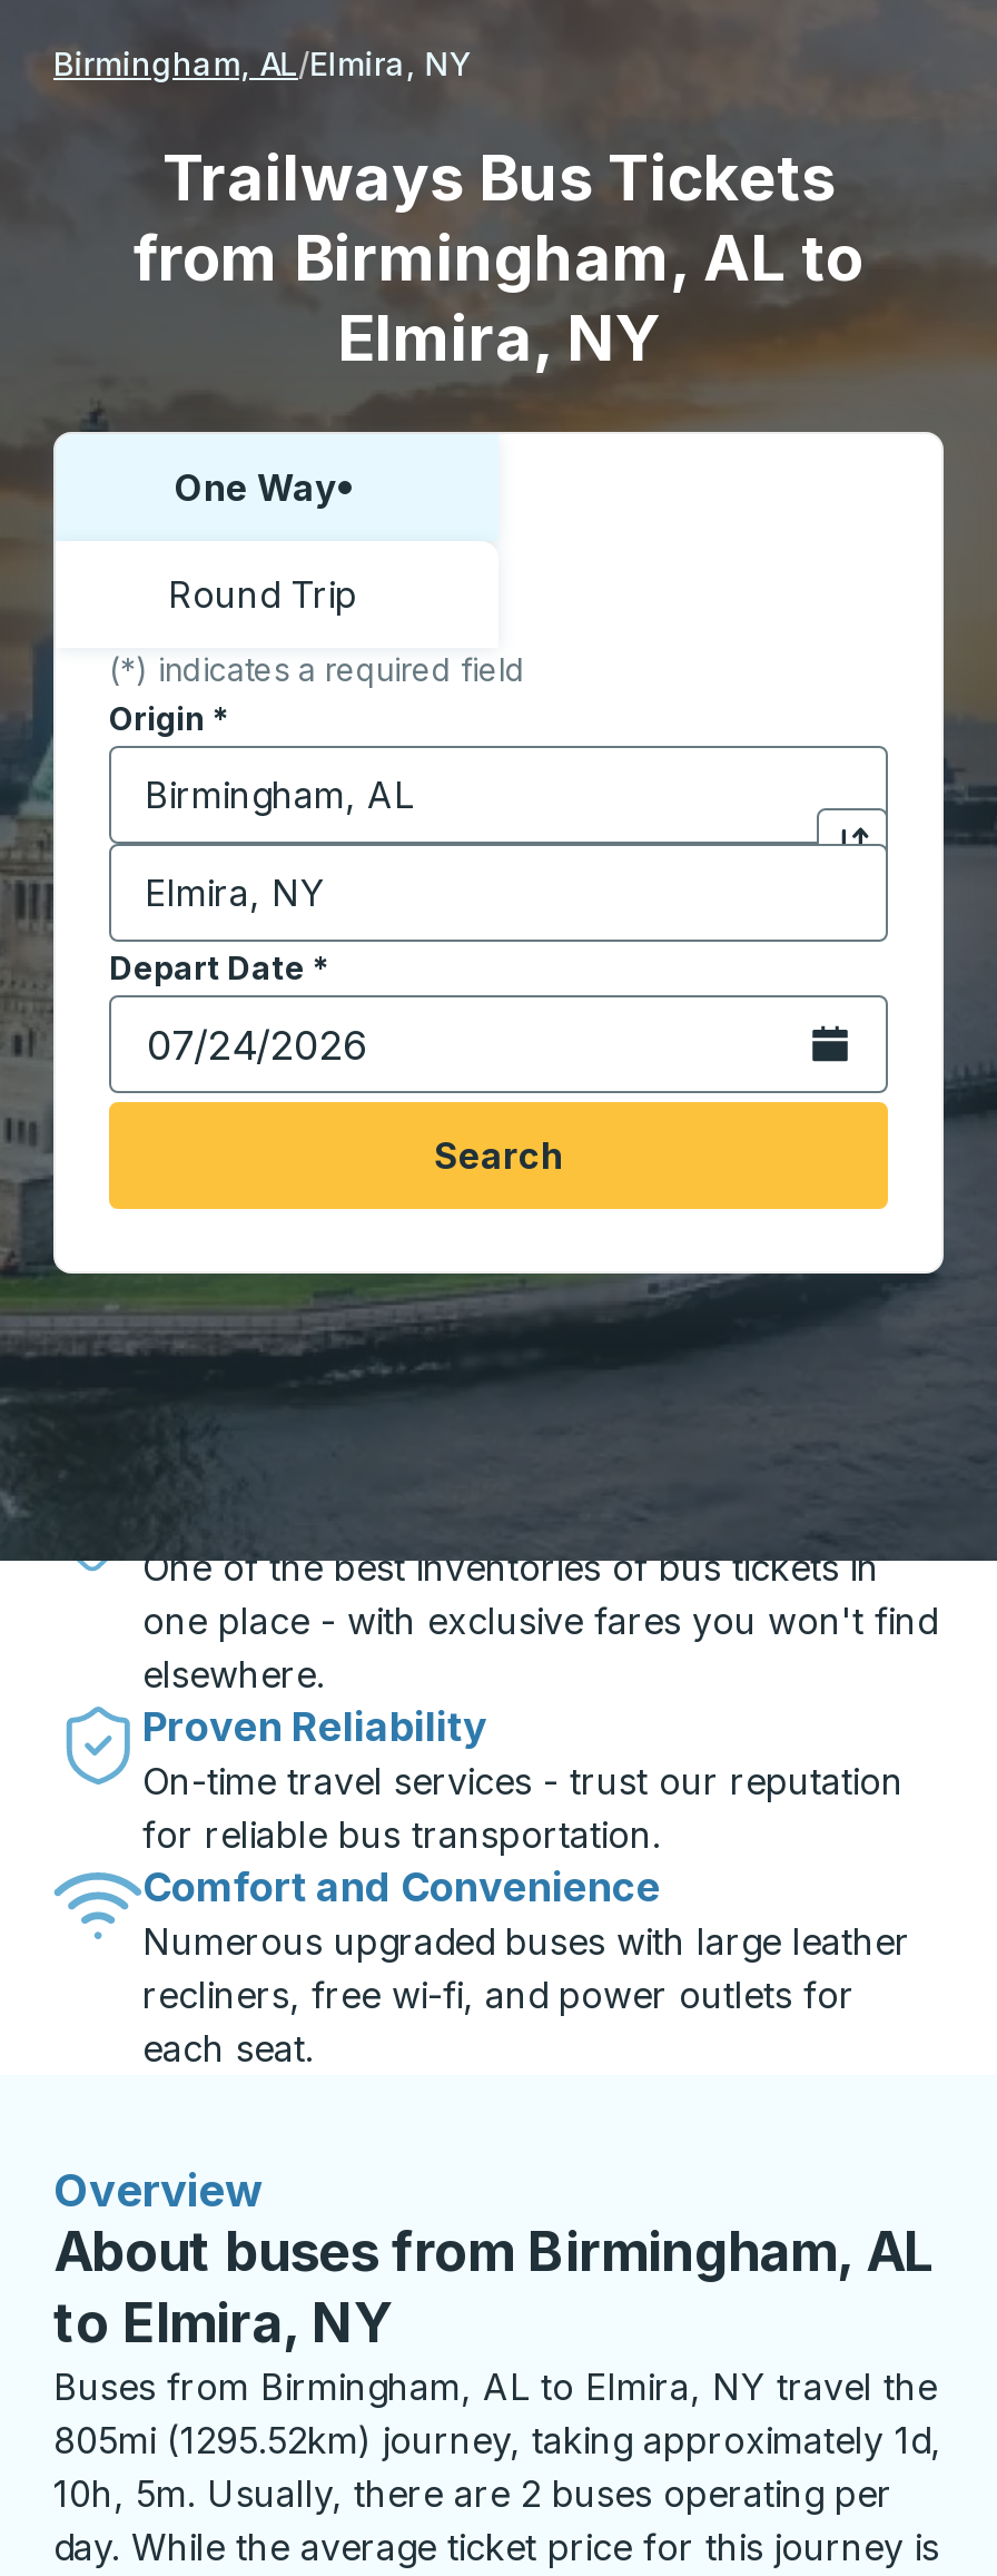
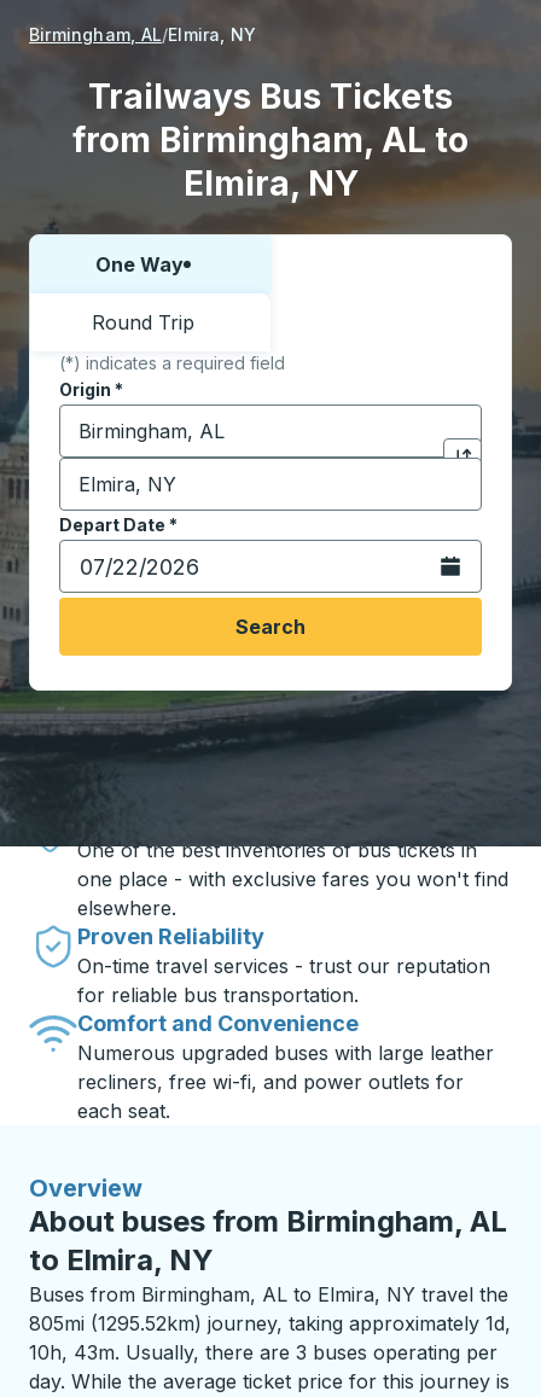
- 10h, 5m. Usually, there are 2 buses operating per
+ 10h, 43m. Usually, there are 3 buses operating per
